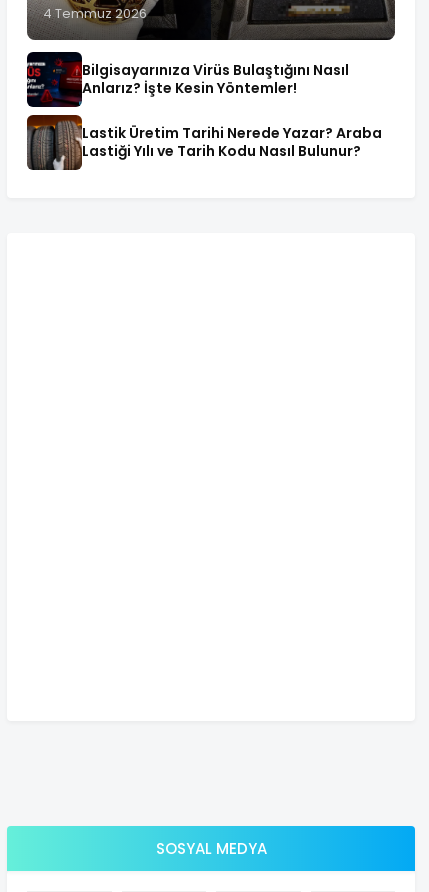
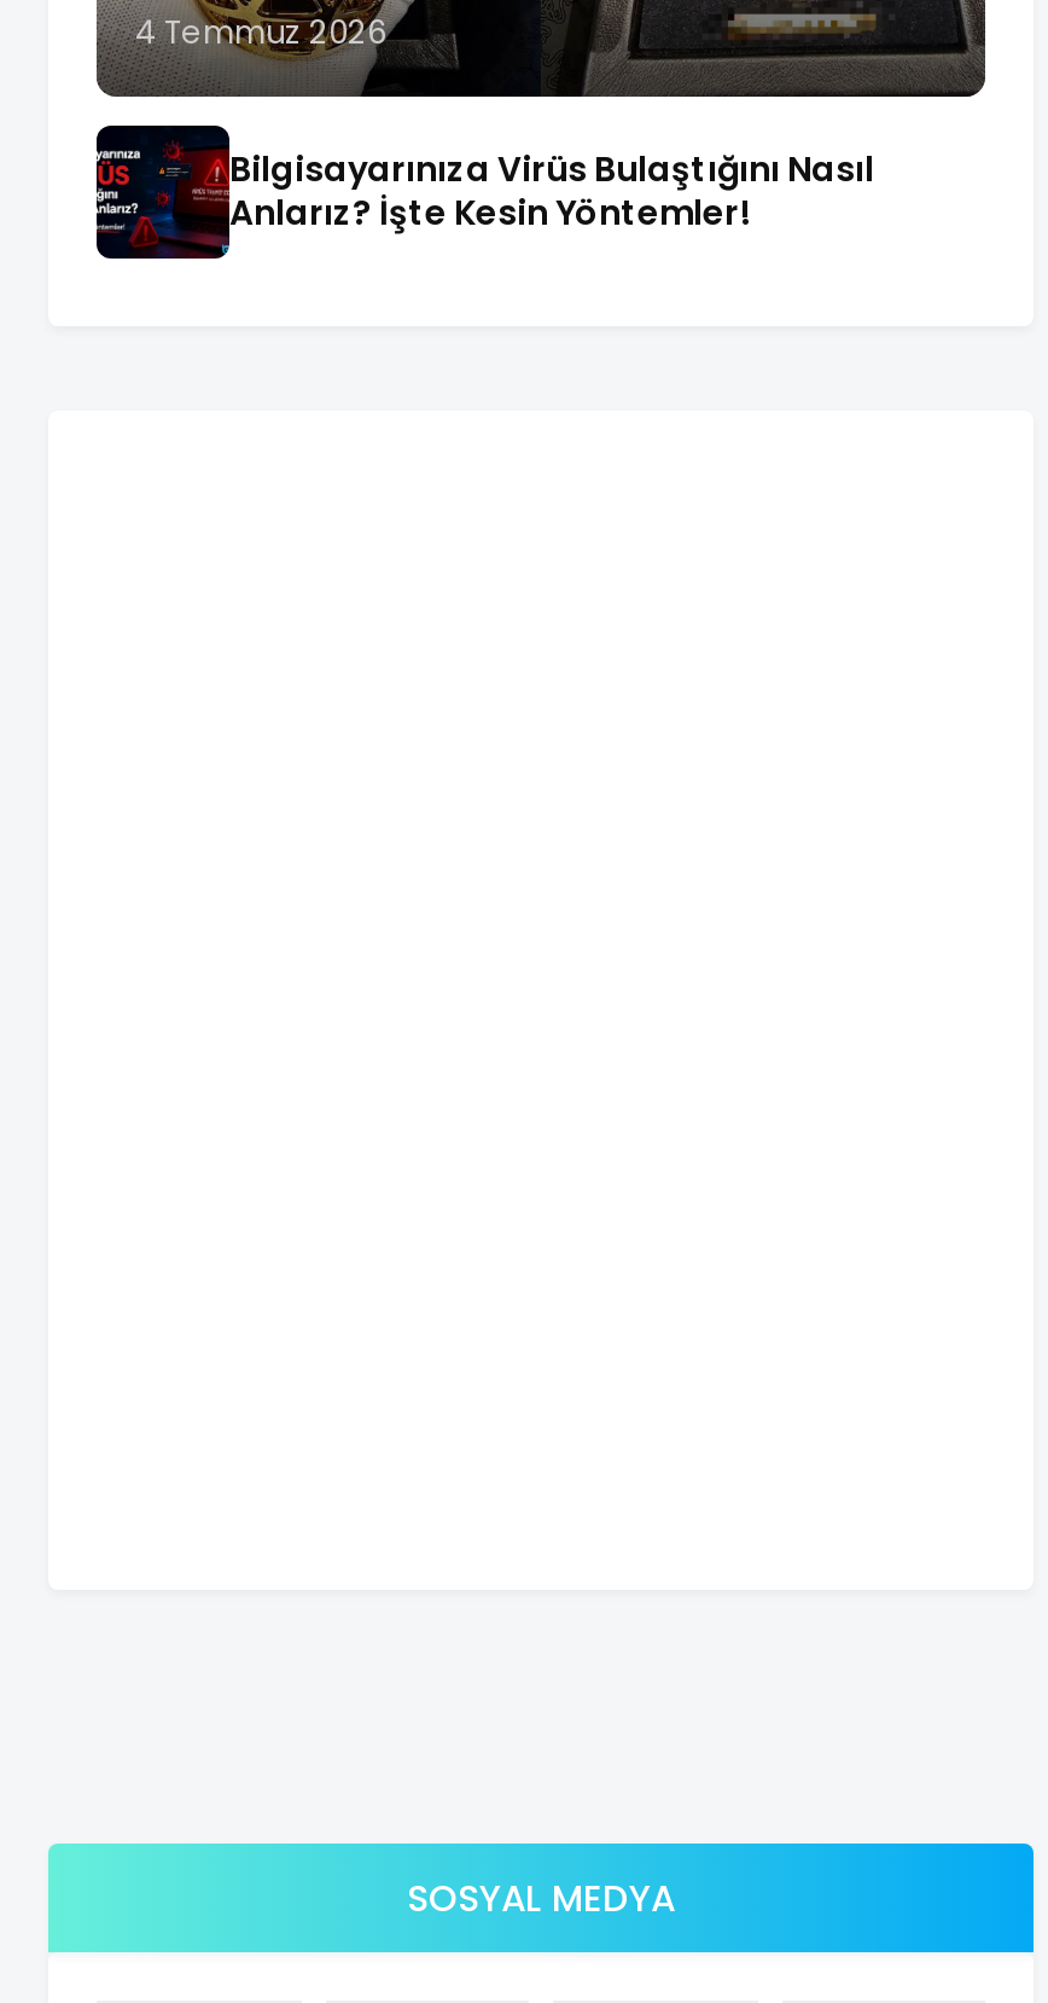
- [image]
- Lastik Üretim Tarihi Nerede Yazar? Araba
- Lastiği Yılı ve Tarih Kodu Nasıl Bulunur?
